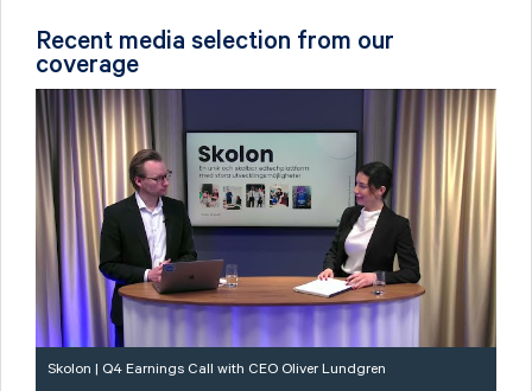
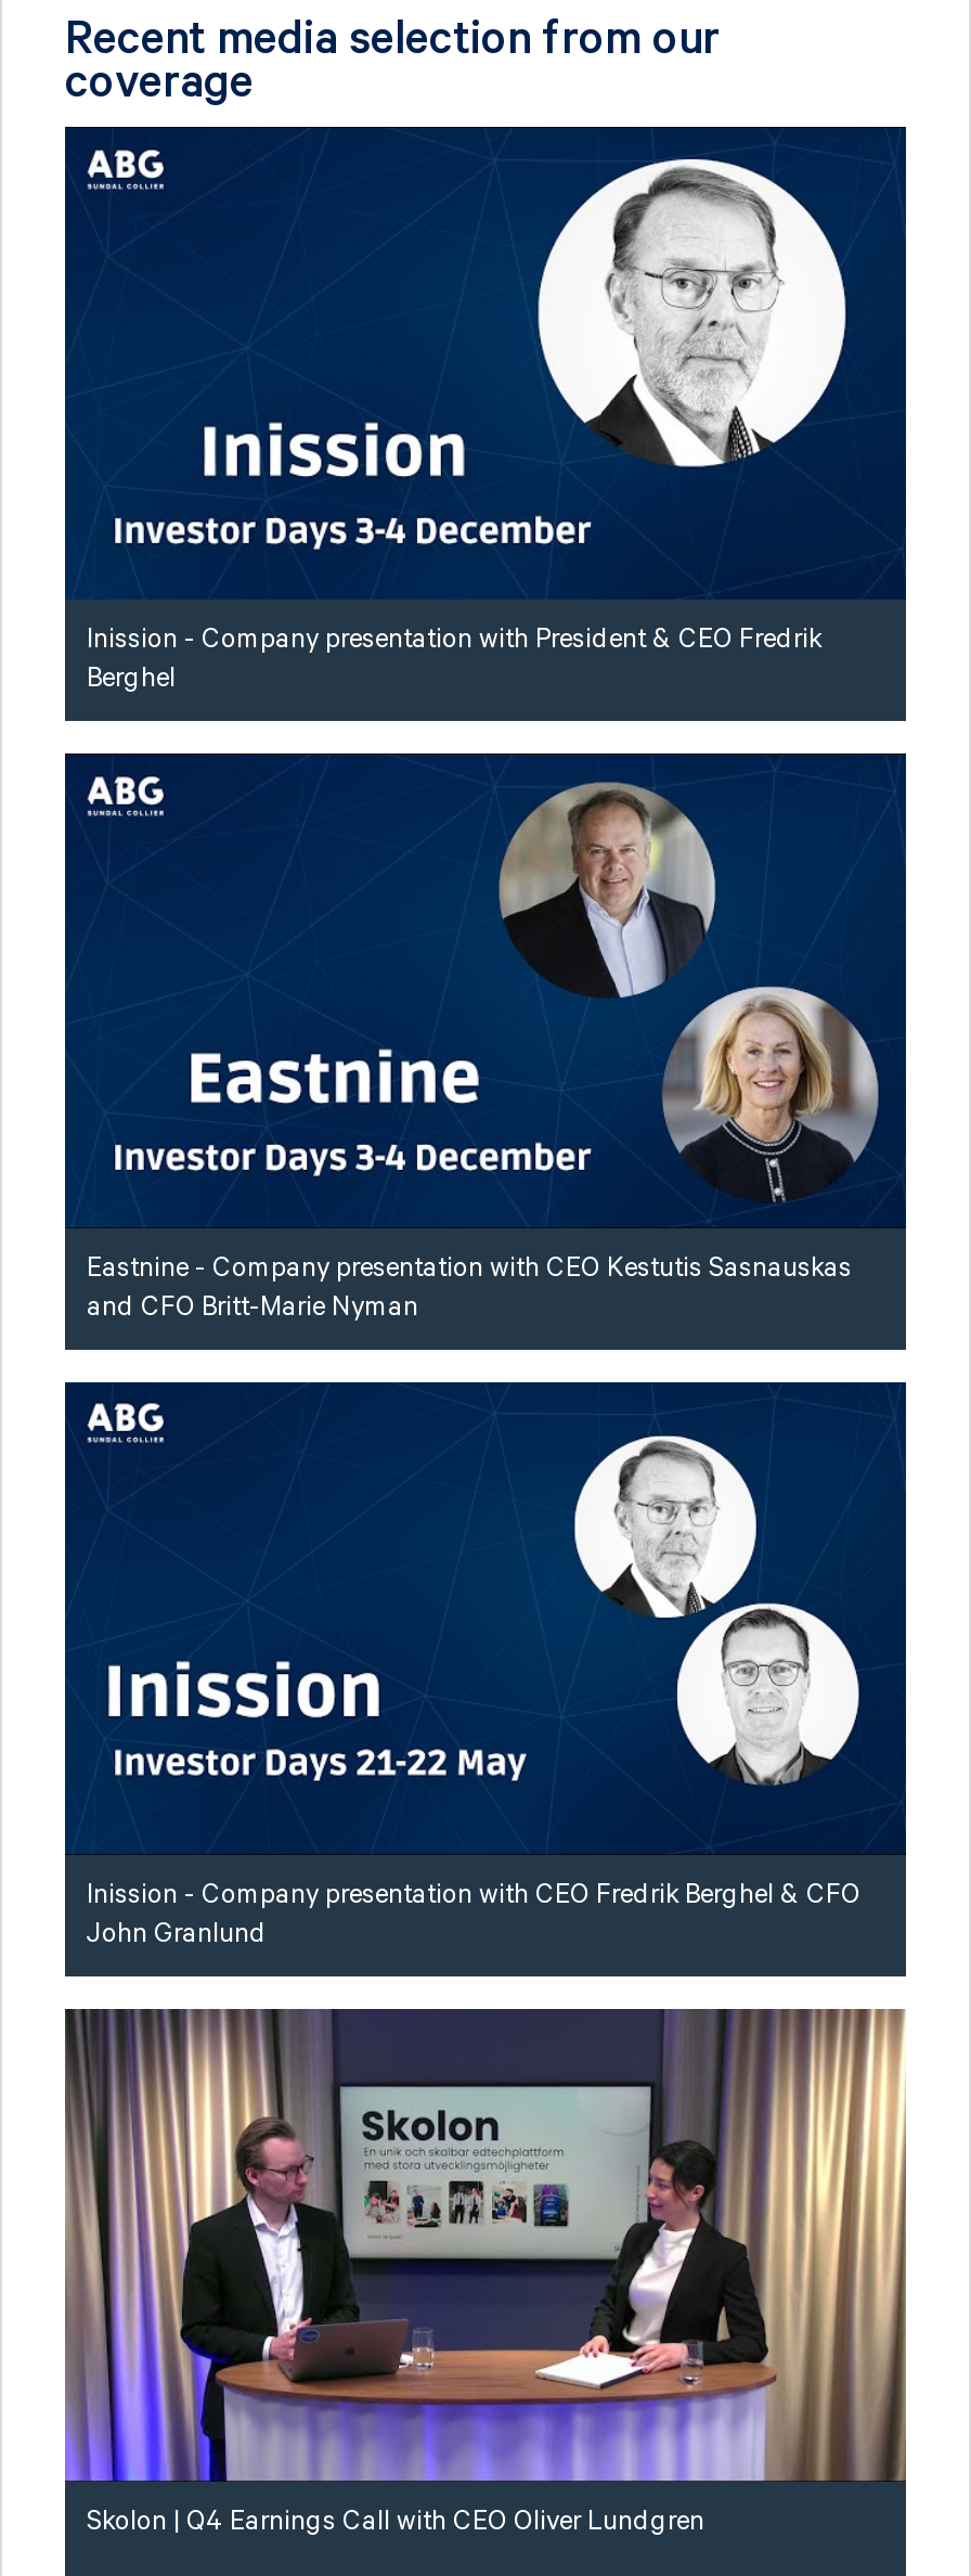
+ [image]
+ Inission - Company presentation with President & CEO Fredrik
+ Berghel

+ [image]
+ Inission - Company presentation with CEO Fredrik Berghel & CFO
+ John Granlund

+ [image]
+ Eastnine - Company presentation with CEO Kestutis Sasnauskas
+ and CFO Britt-Marie Nyman
